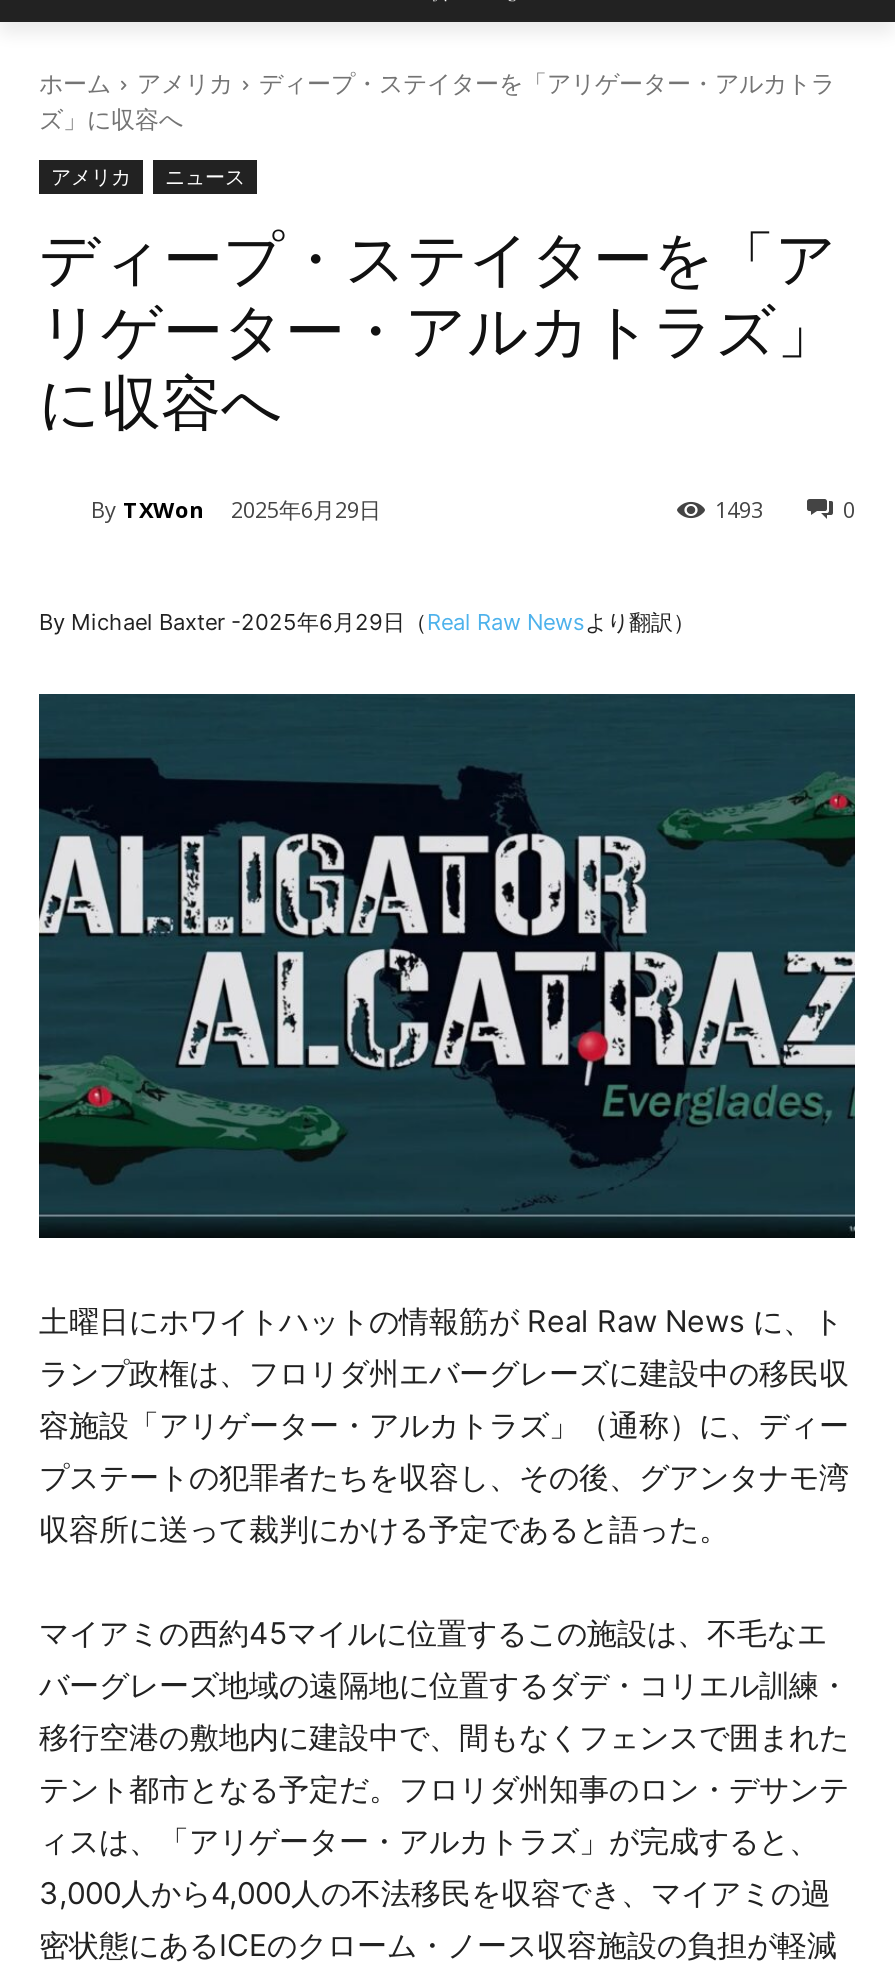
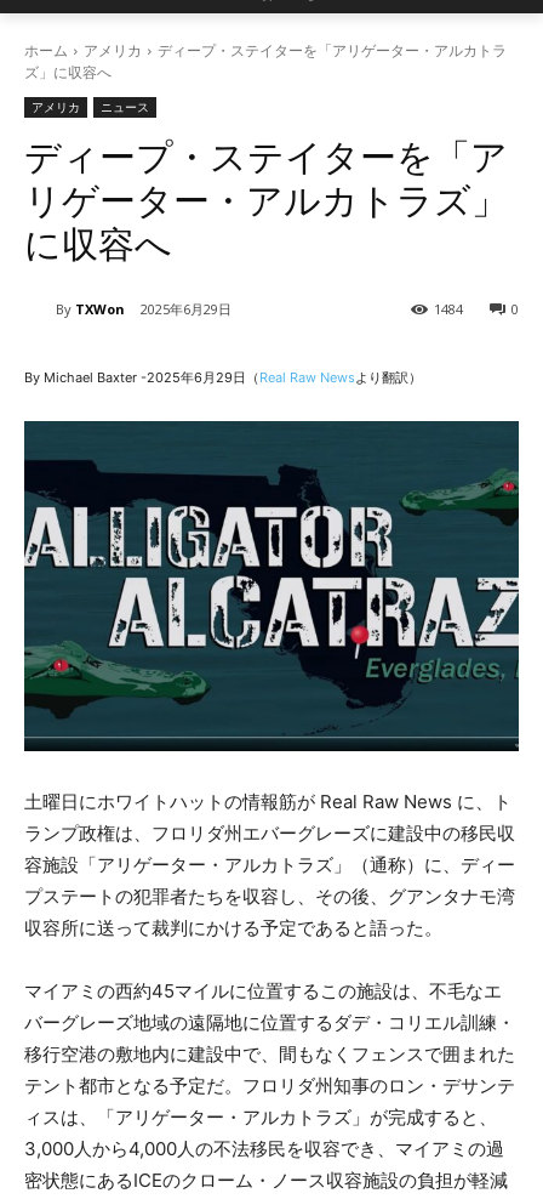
- 1493
+ 1484
